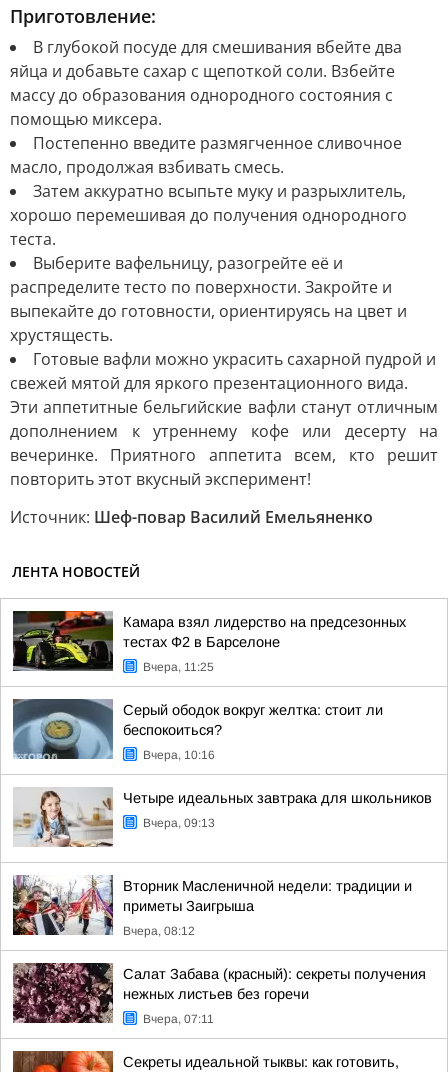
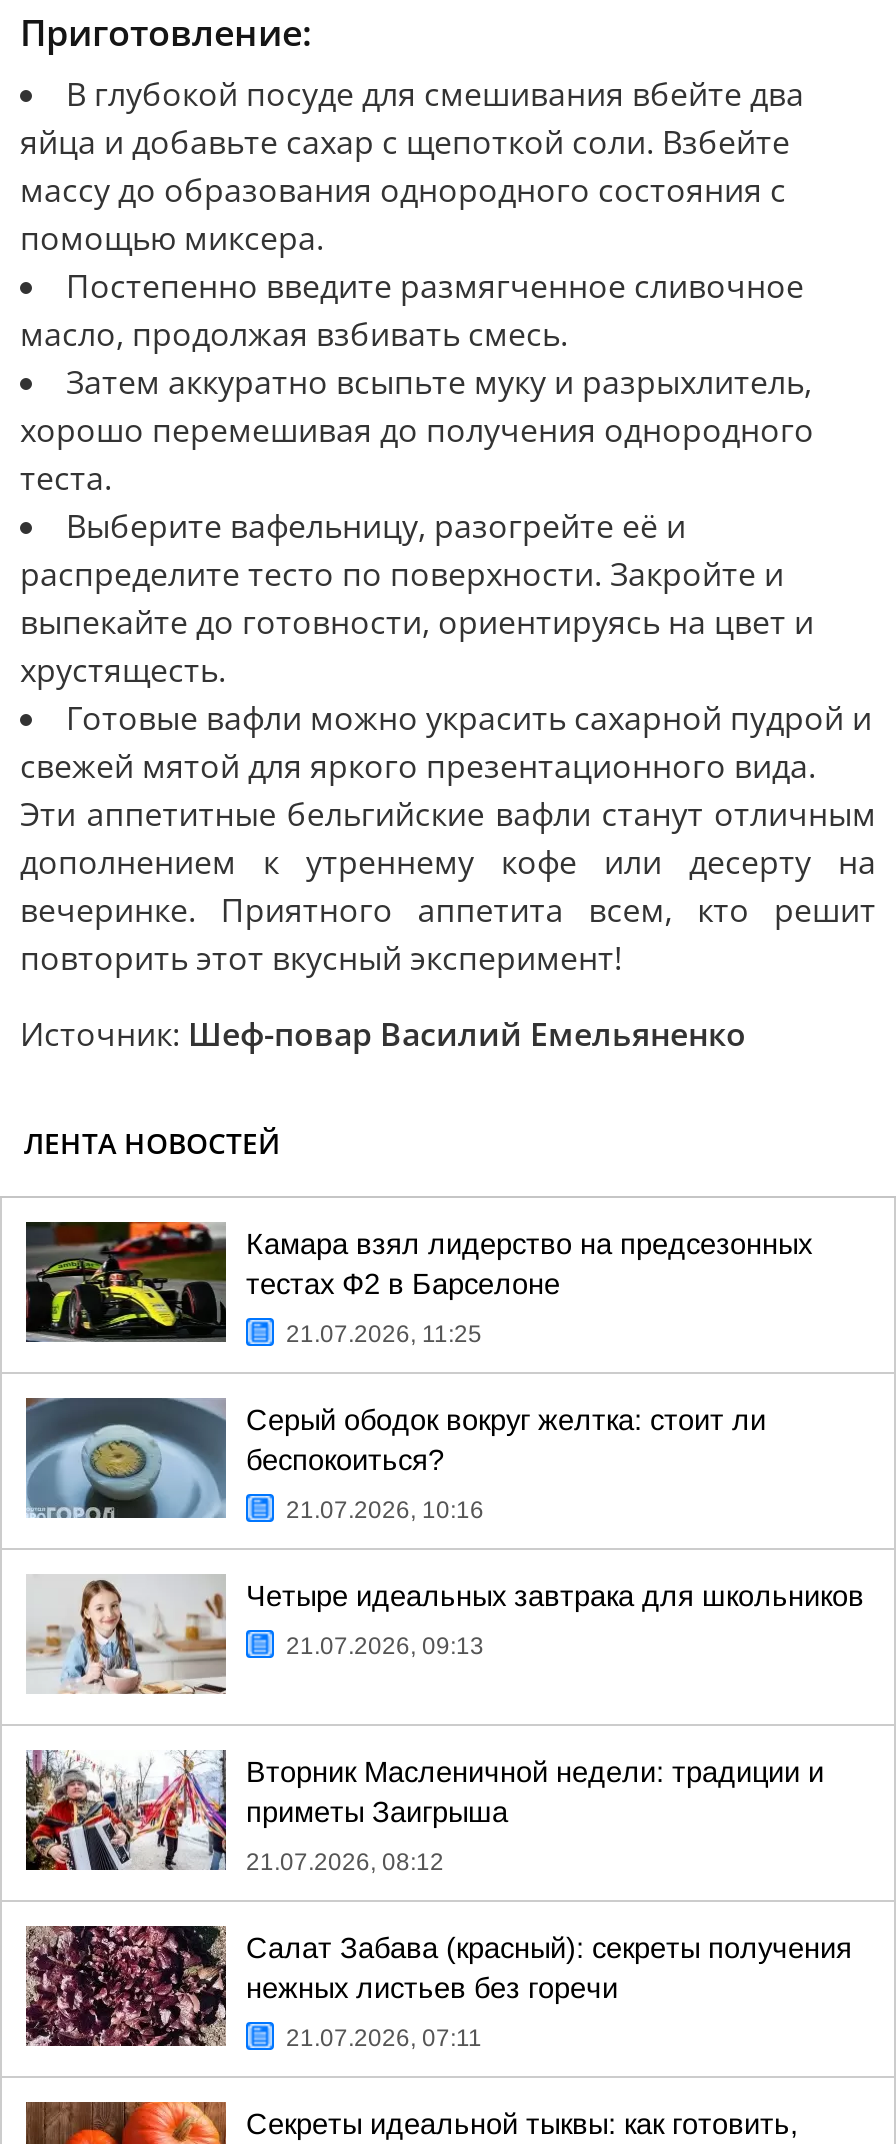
- Вчера, 11:25
+ 21.07.2026, 11:25

- Вчера, 10:16
+ 21.07.2026, 10:16

- Вчера, 09:13
+ 21.07.2026, 09:13

- Вчера, 08:12
+ 21.07.2026, 08:12

- Вчера, 07:11
+ 21.07.2026, 07:11
